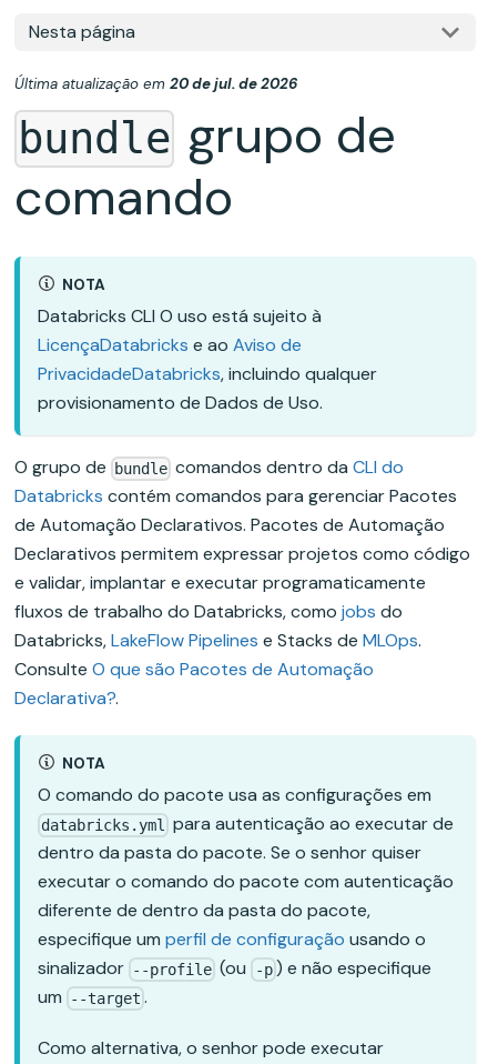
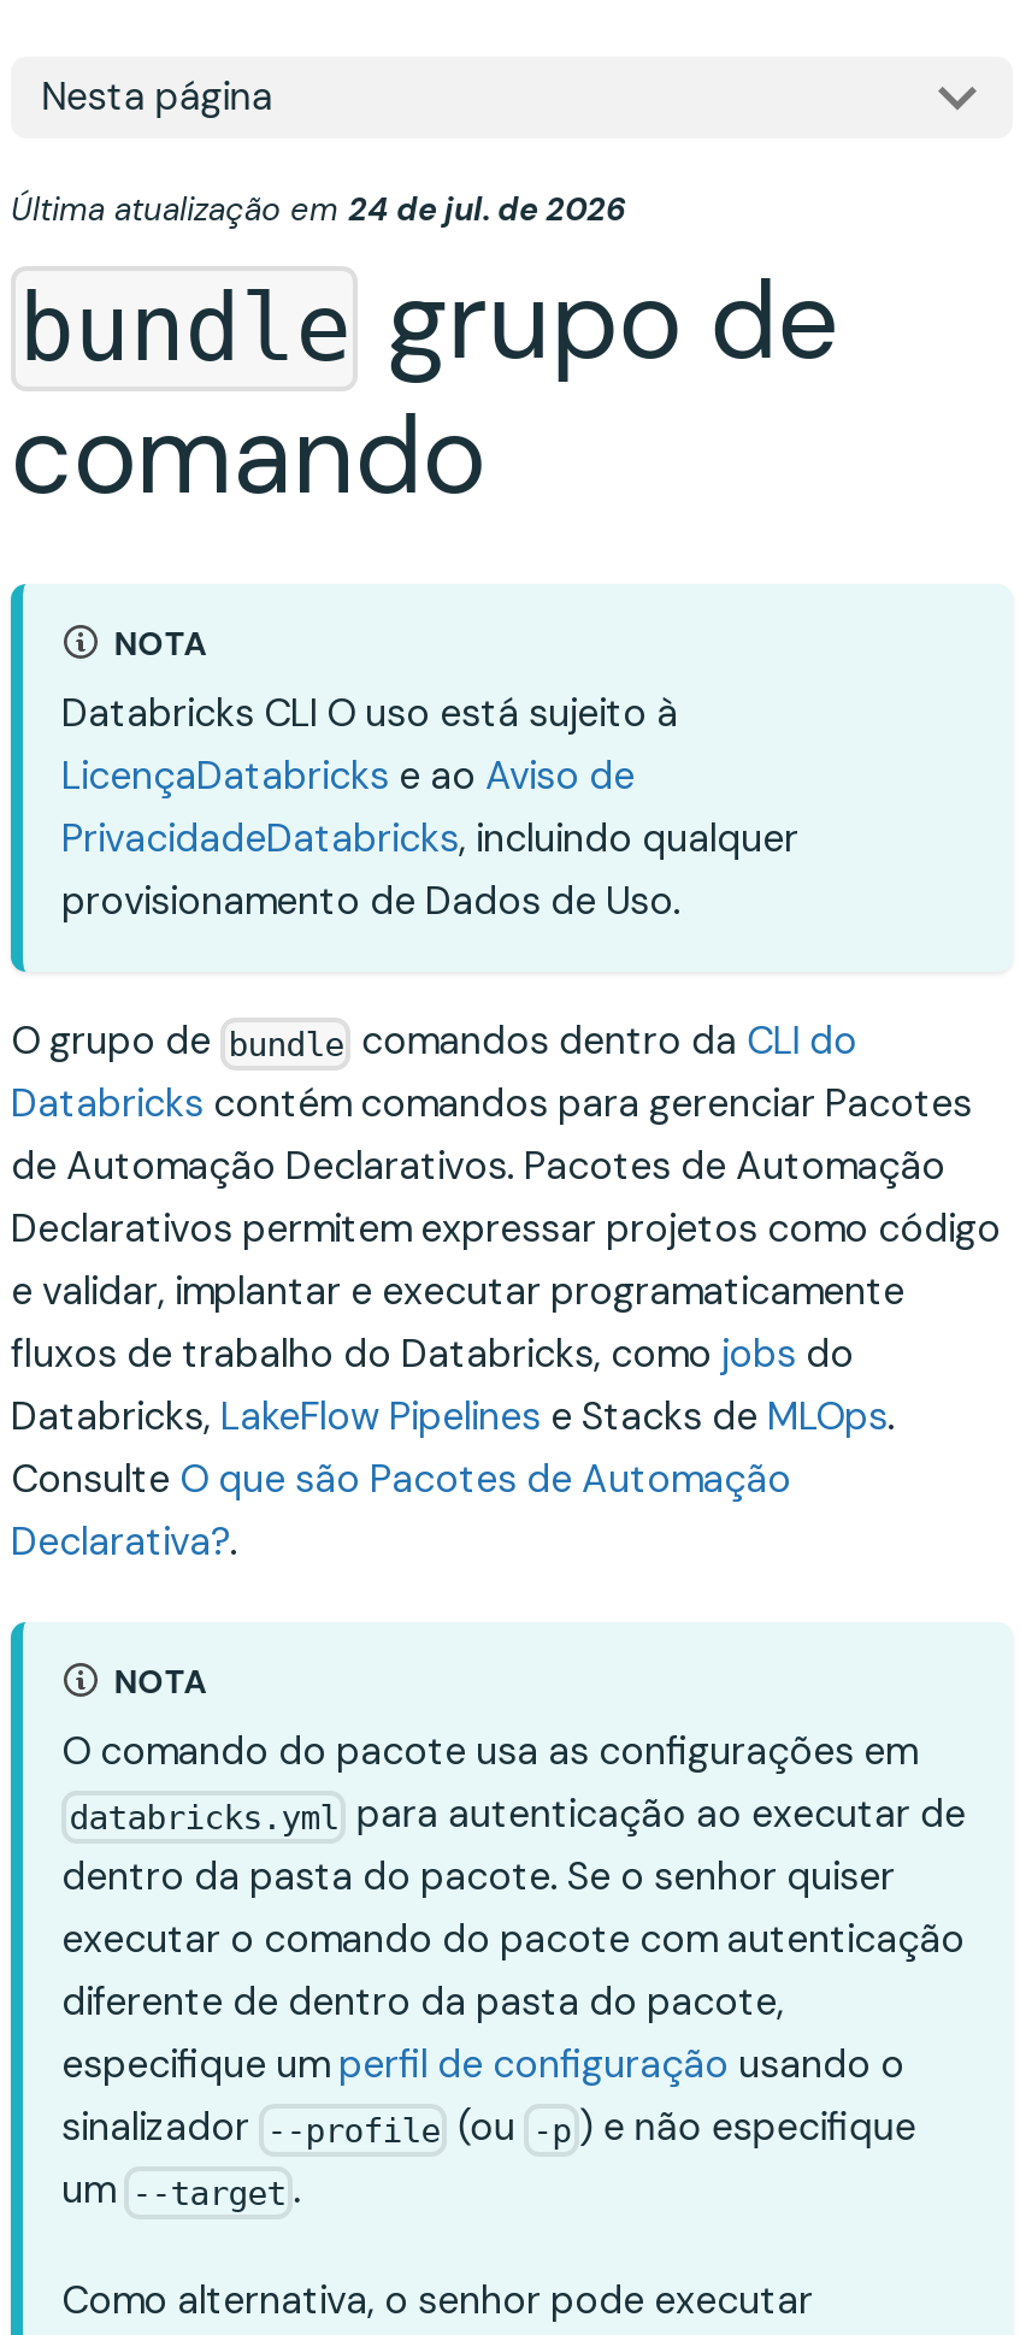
- Última atualização em 20 de jul. de 2026
+ Última atualização em 24 de jul. de 2026
